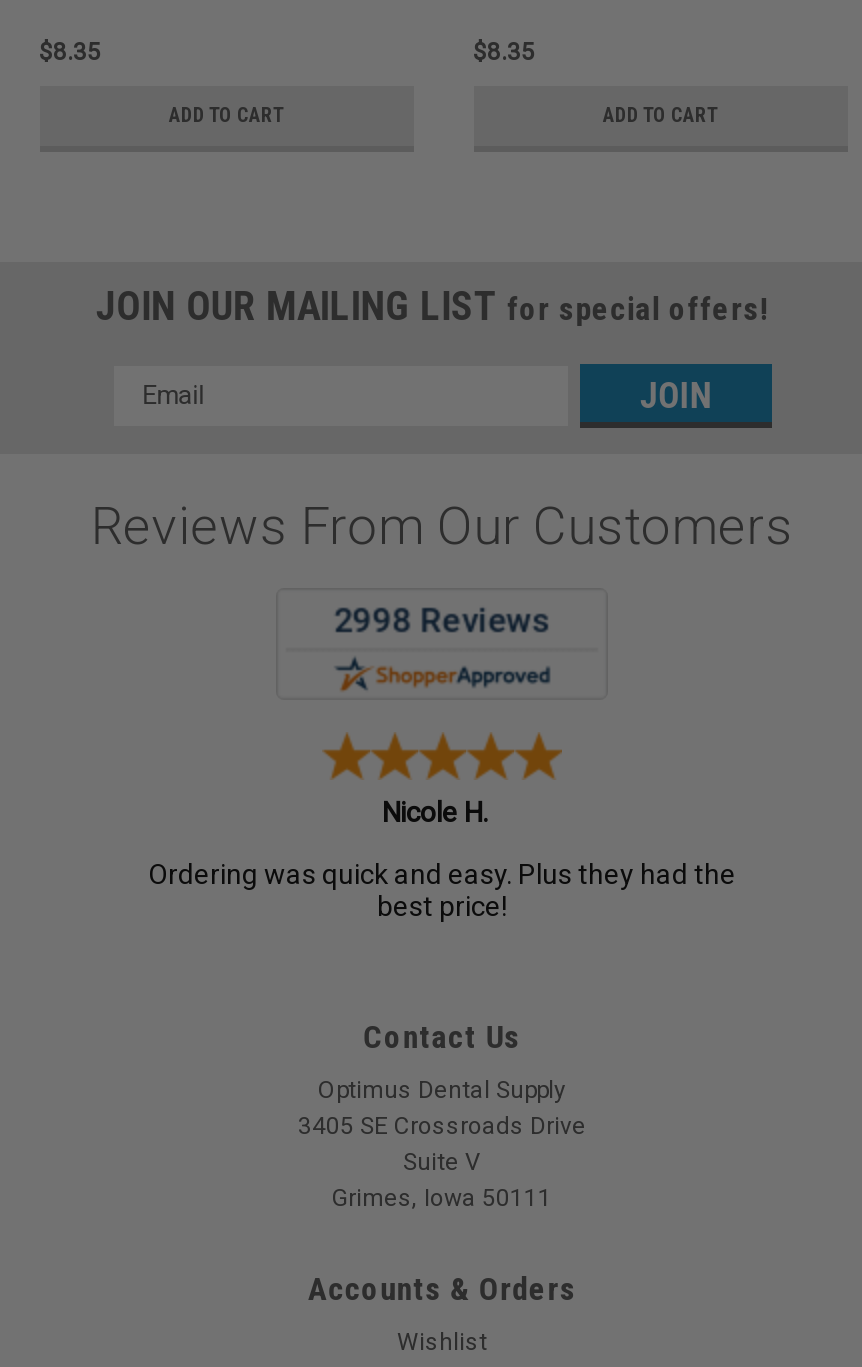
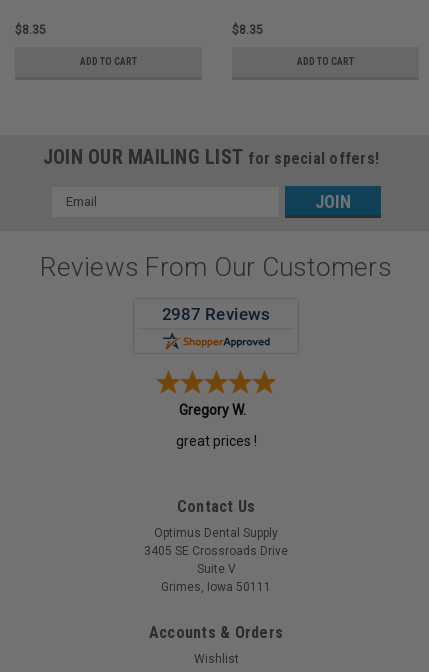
- Nicole H.
+ Gregory W.

- Ordering was quick and easy. Plus they had the
- best price!
+ great prices !
